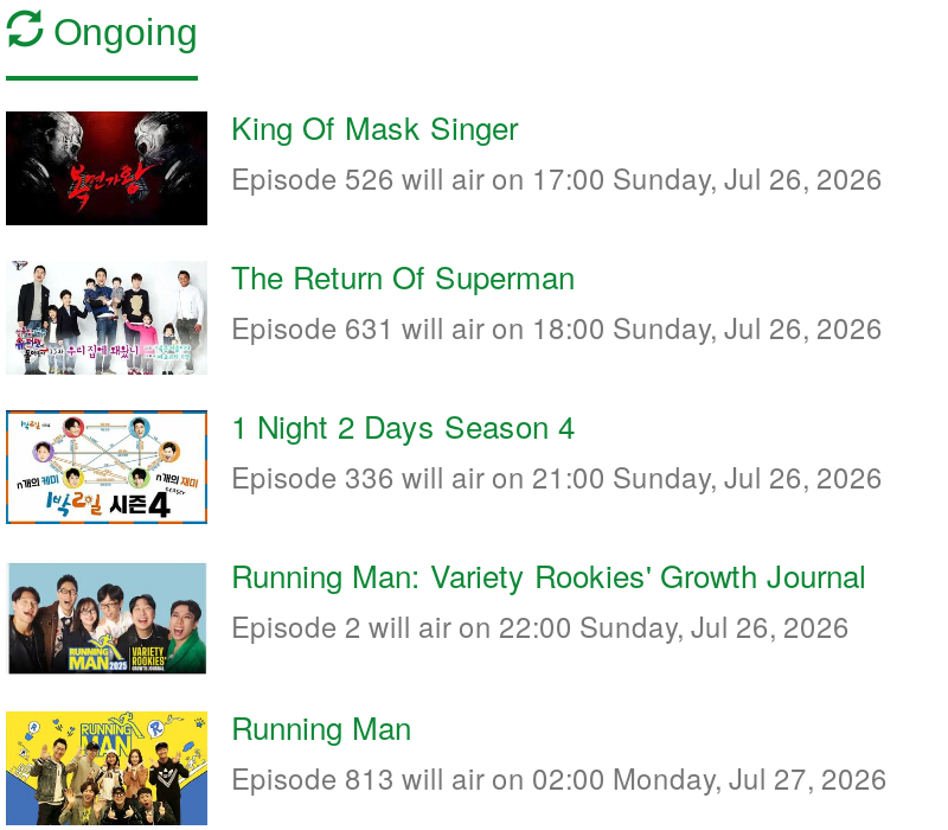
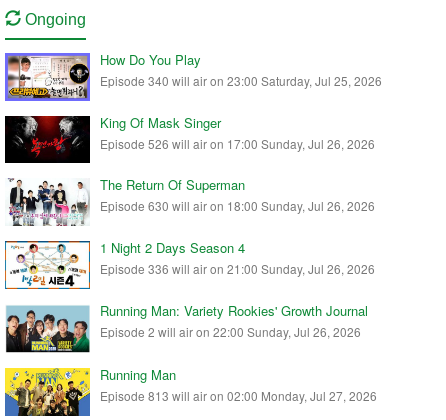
+ [image]
+ How Do You Play
+ Episode 340 will air on 23:00 Saturday, Jul 25, 2026

- Episode 631 will air on 18:00 Sunday, Jul 26, 2026
+ Episode 630 will air on 18:00 Sunday, Jul 26, 2026
